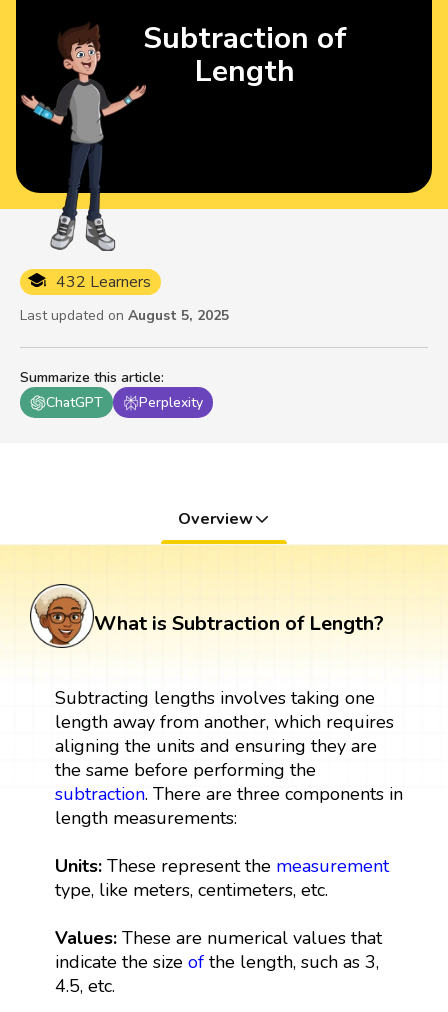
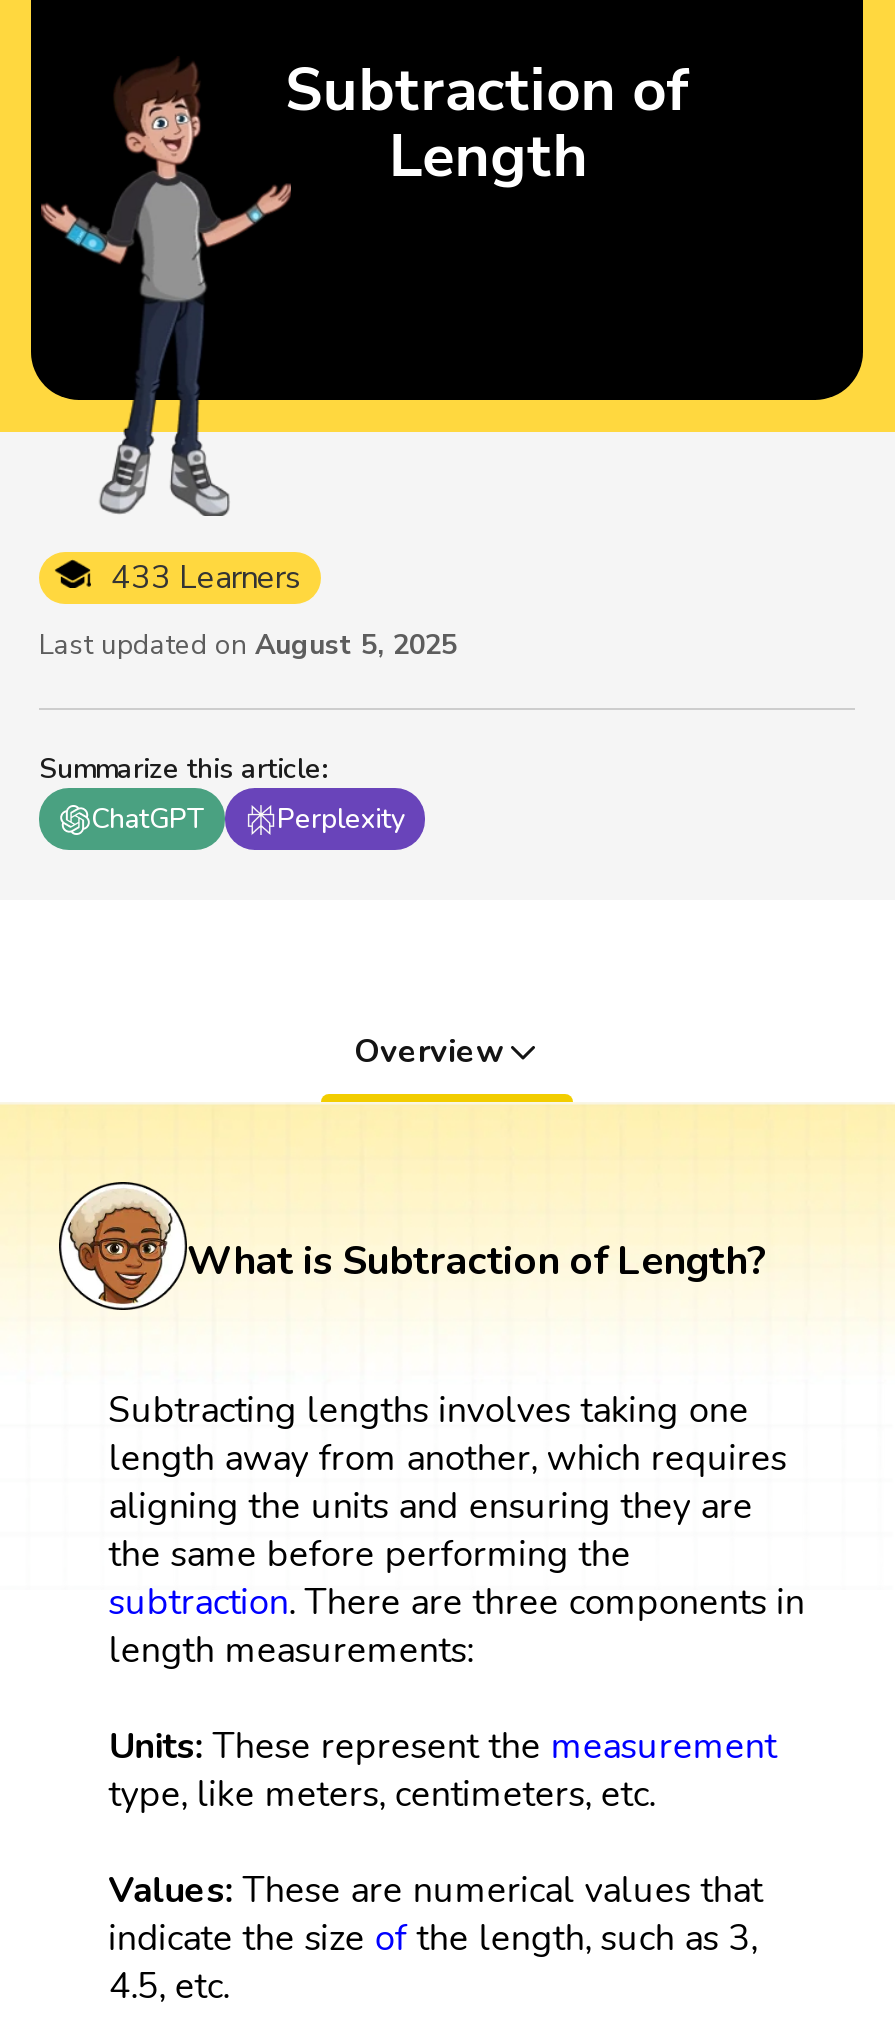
- 432 Learners
+ 433 Learners
